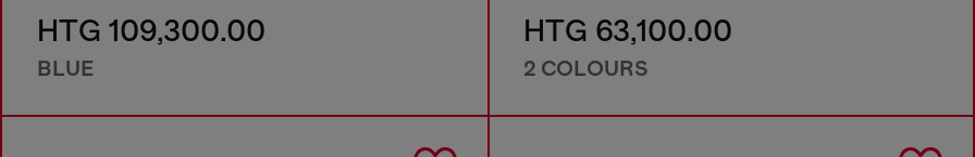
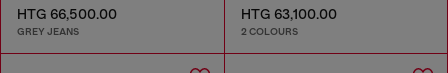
- HTG 109,300.00
- BLUE
+ HTG 66,500.00
+ GREY JEANS
